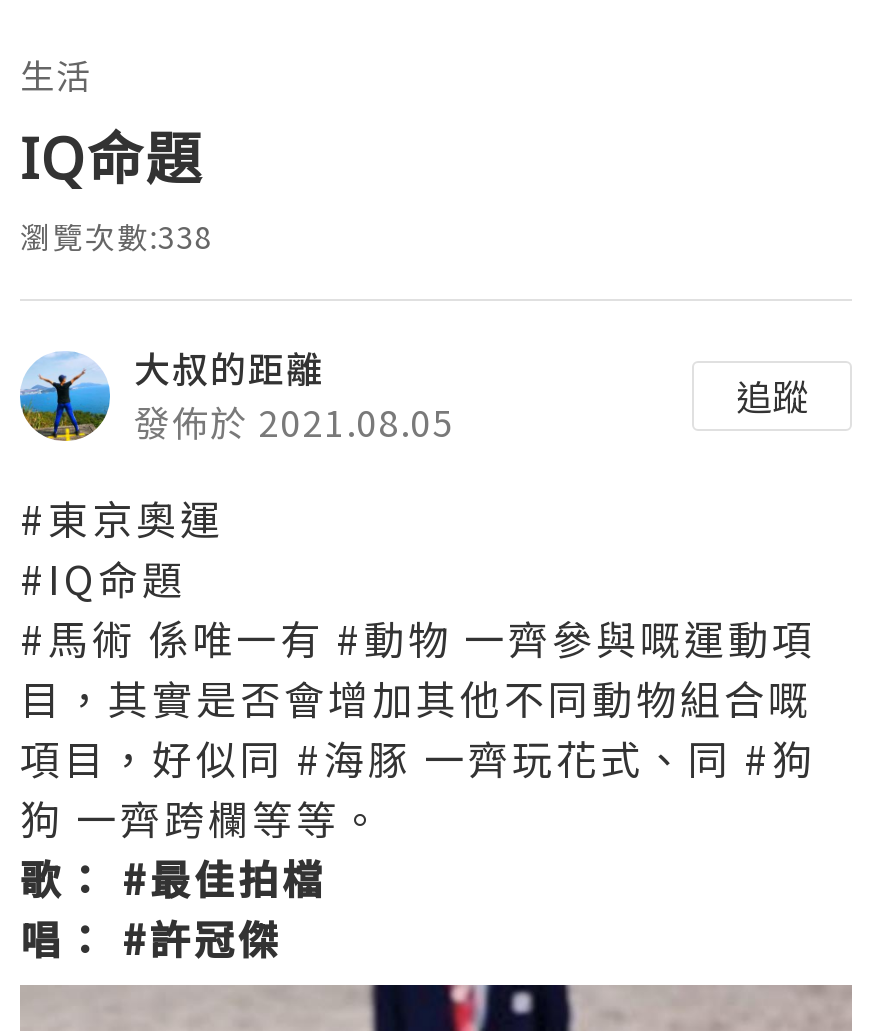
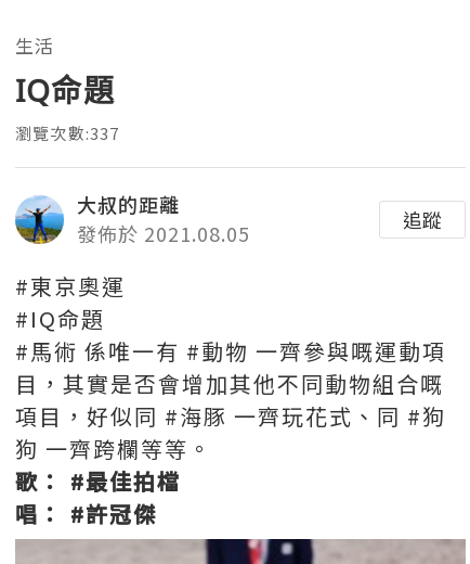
- 瀏覽次數:338
+ 瀏覽次數:337
